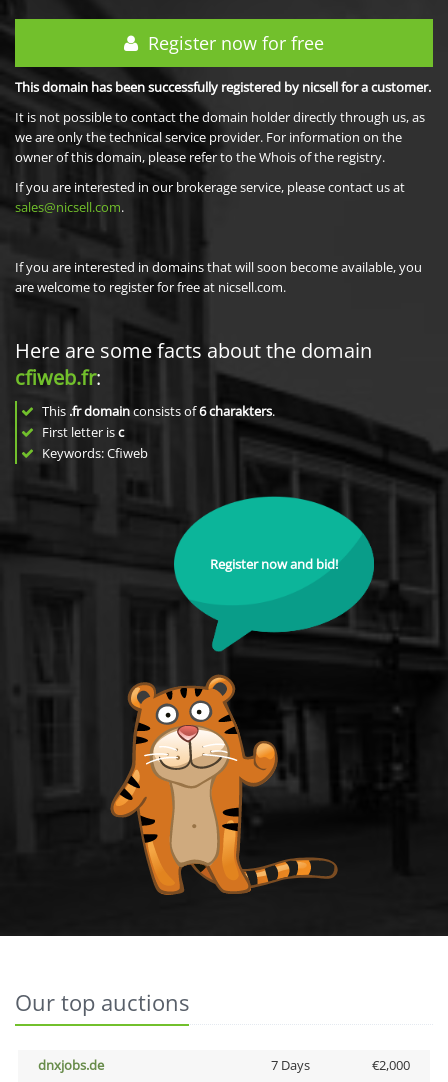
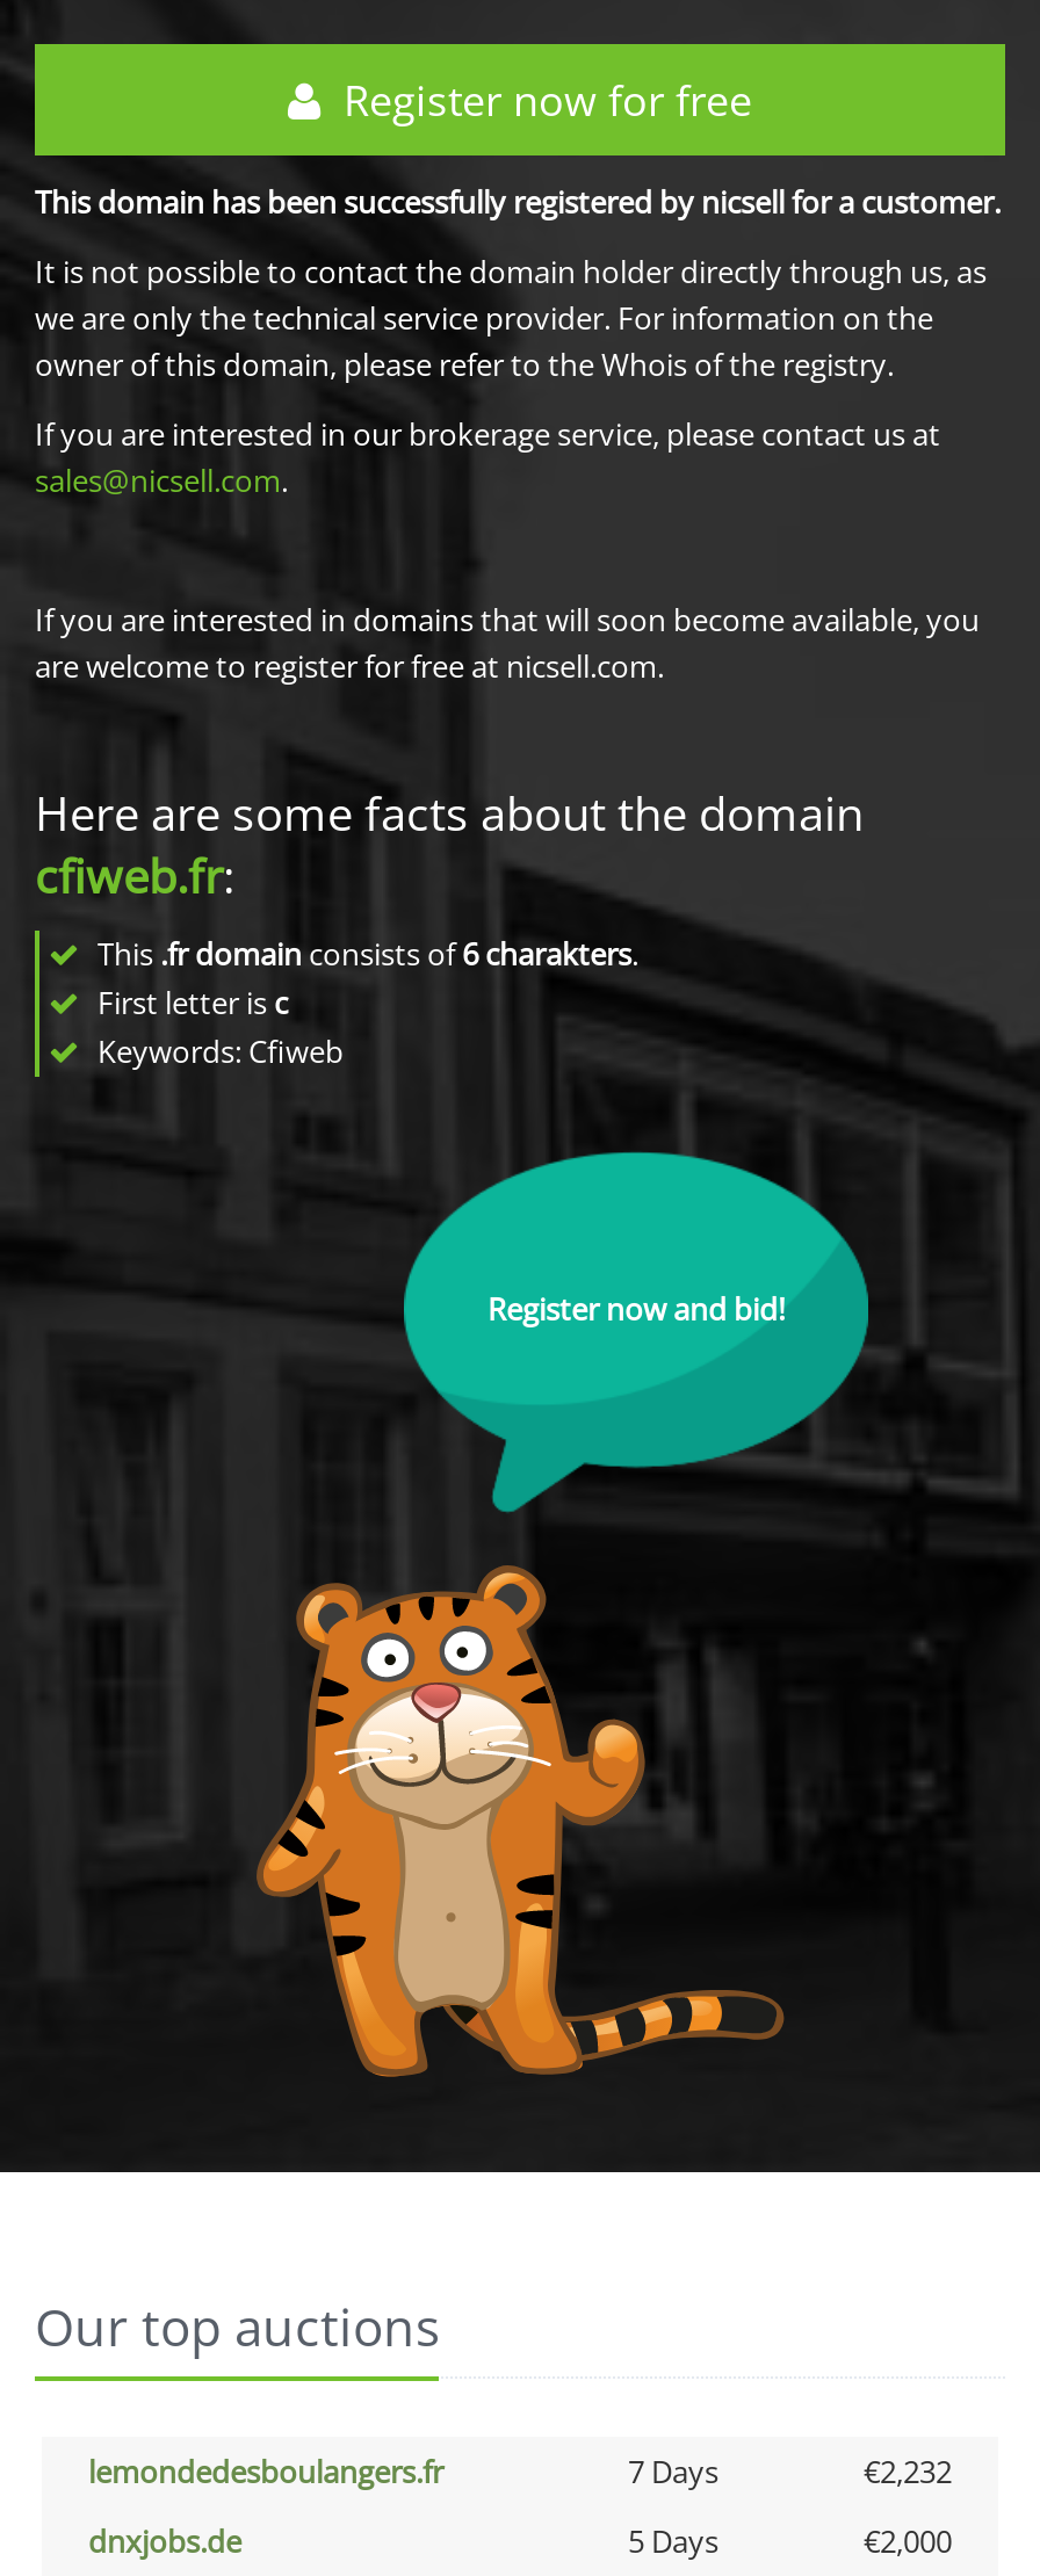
+ lemondedesboulangers.fr
+ 7 Days
+ €2,232

- 7 Days
+ 5 Days
